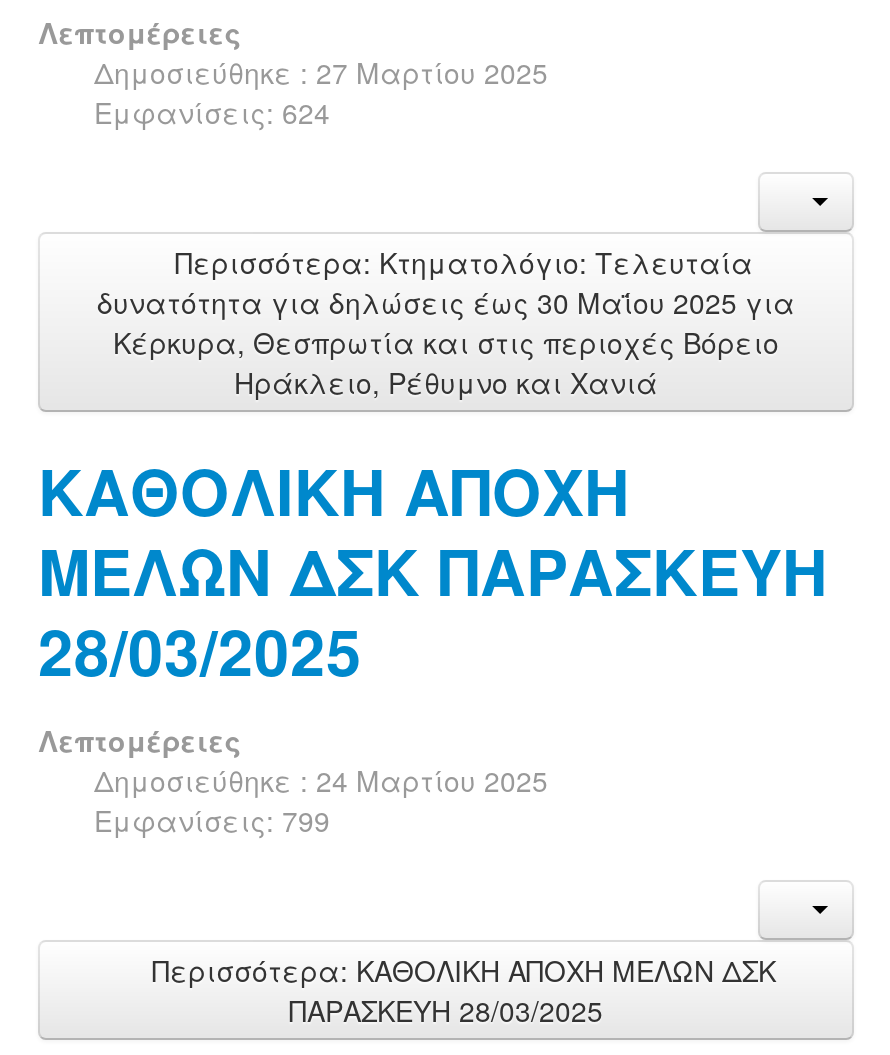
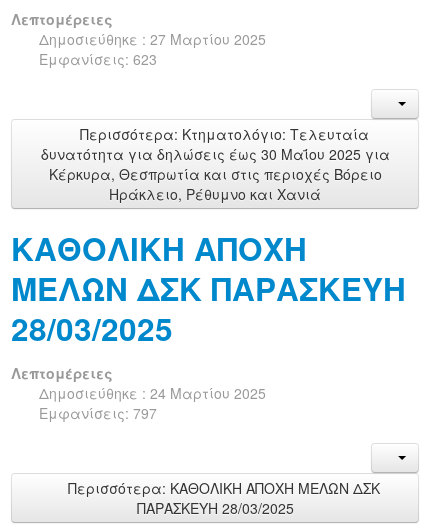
- Εμφανίσεις: 624
+ Εμφανίσεις: 623

- Εμφανίσεις: 799
+ Εμφανίσεις: 797
